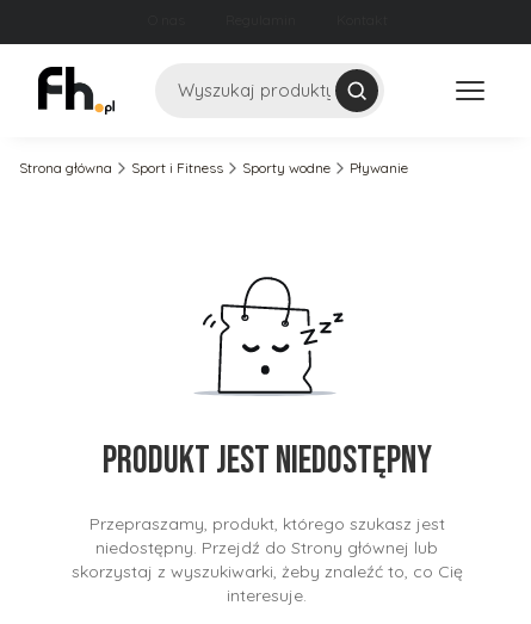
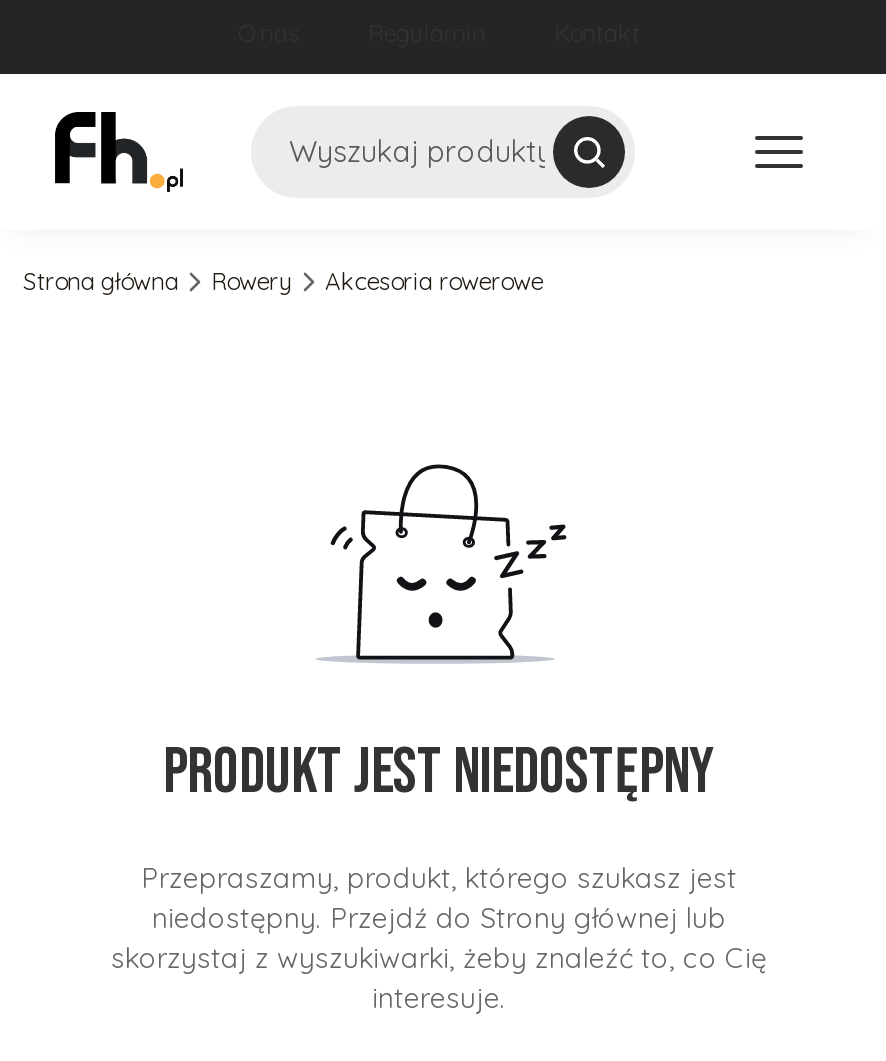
- Sport i Fitness
- Sporty wodne
- Pływanie
+ Rowery
+ Akcesoria rowerowe
